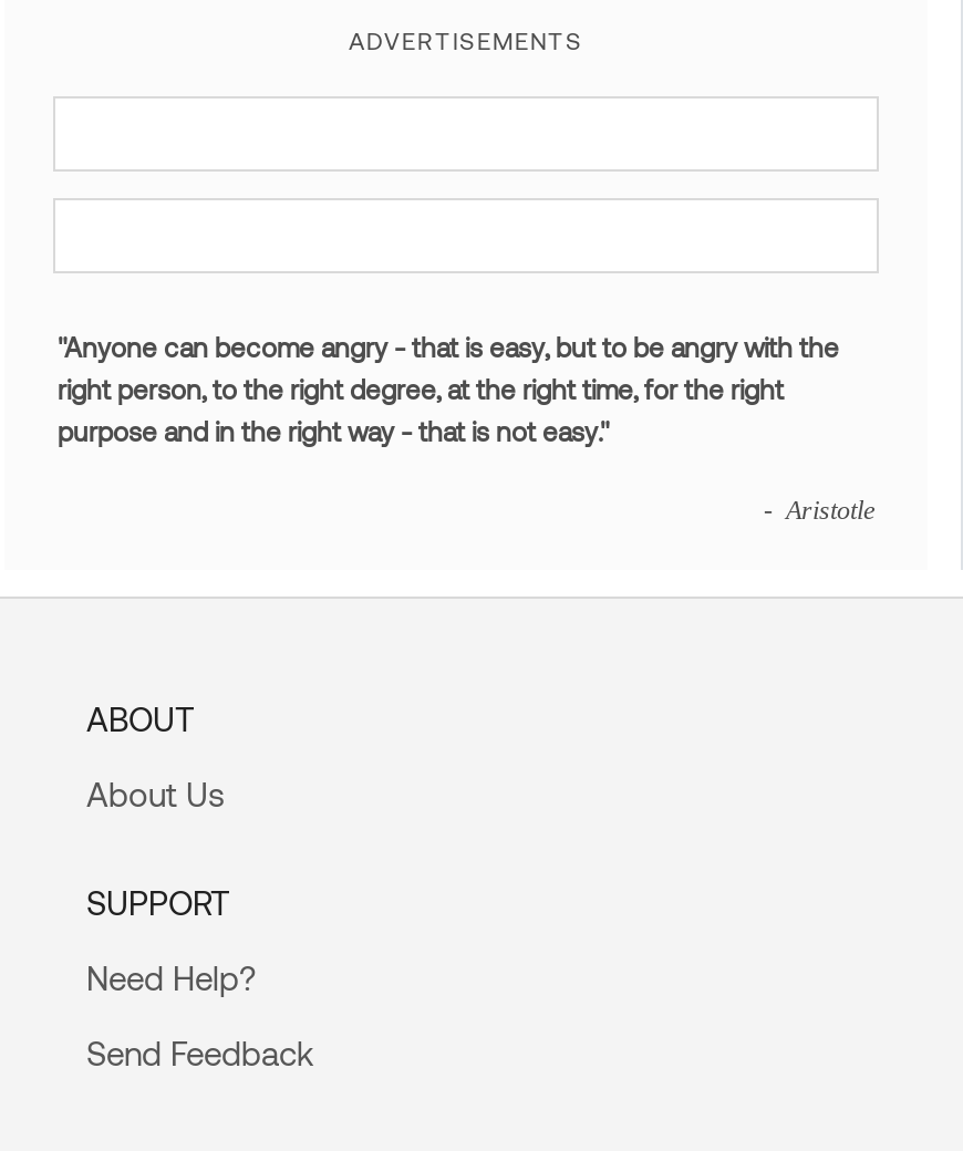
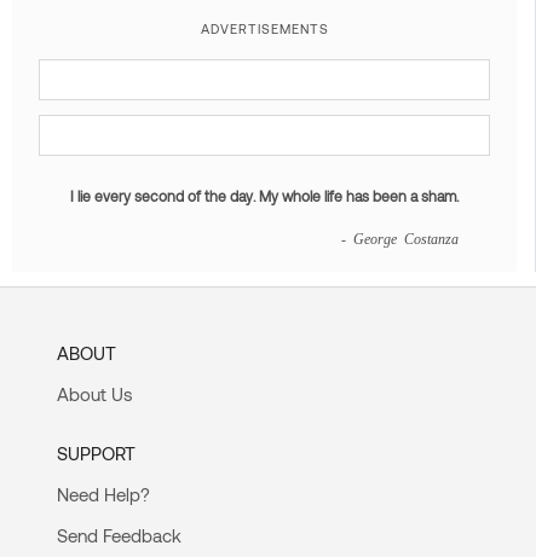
- "Anyone can become angry - that is easy, but to be angry with the
- right person, to the right degree, at the right time, for the right
- purpose and in the right way - that is not easy."
+ I lie every second of the day. My whole life has been a sham.

- - Aristotle
+ - George Costanza
